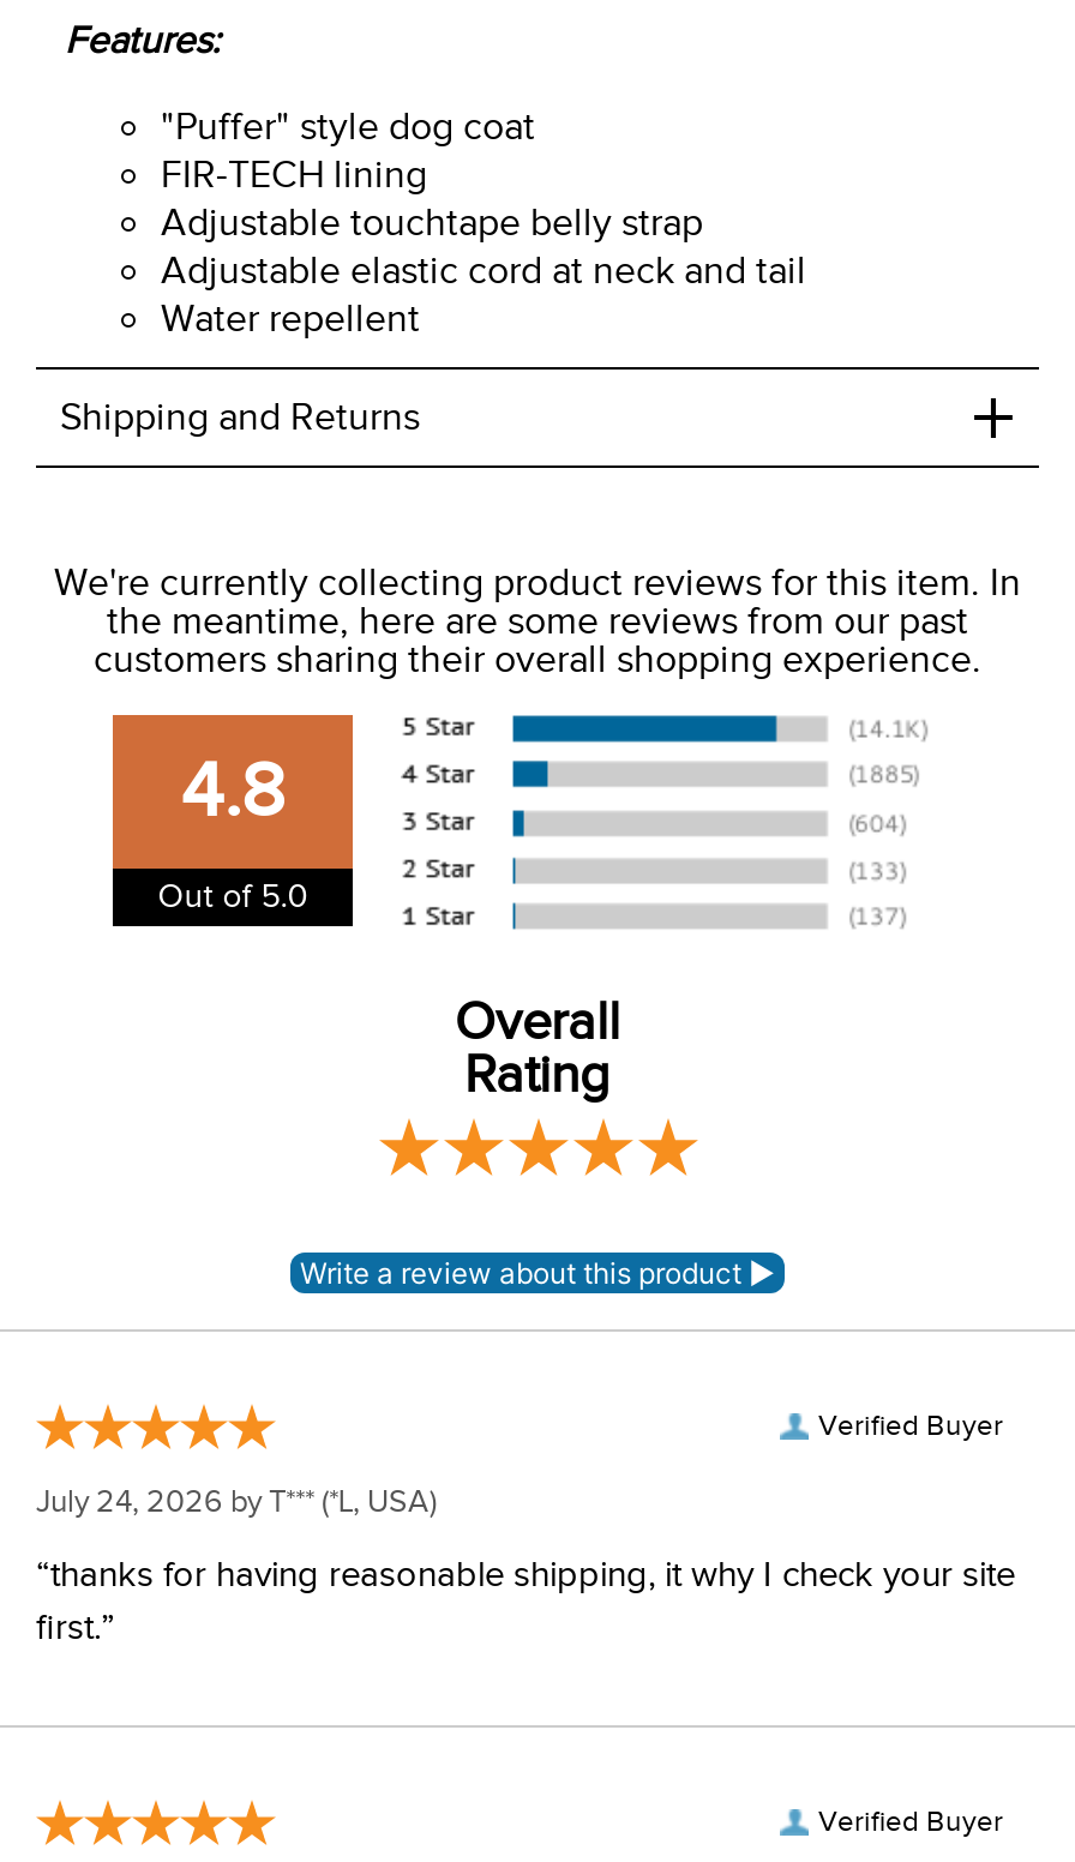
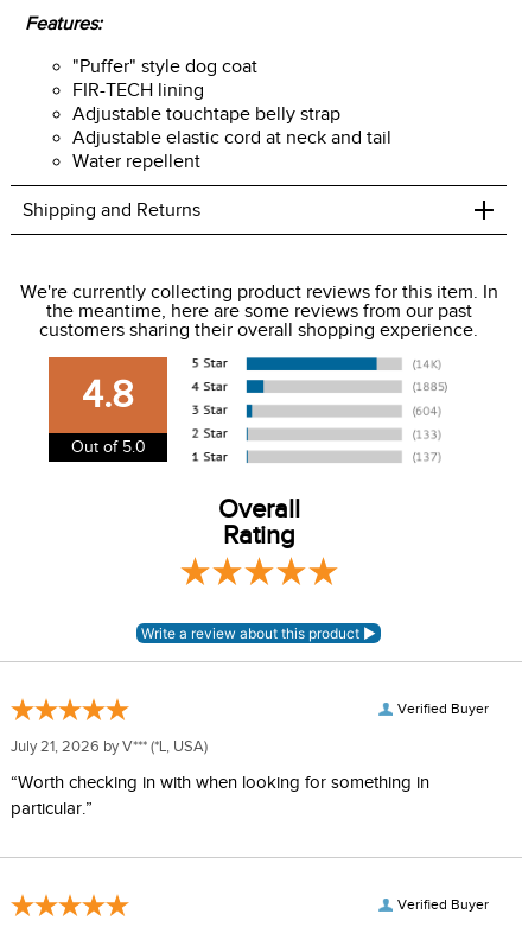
- July 24, 2026 by T*** (*L, USA)
+ July 21, 2026 by V*** (*L, USA)

- “thanks for having reasonable shipping, it why I check your site
- first.”
+ “Worth checking in with when looking for something in
+ particular.”
